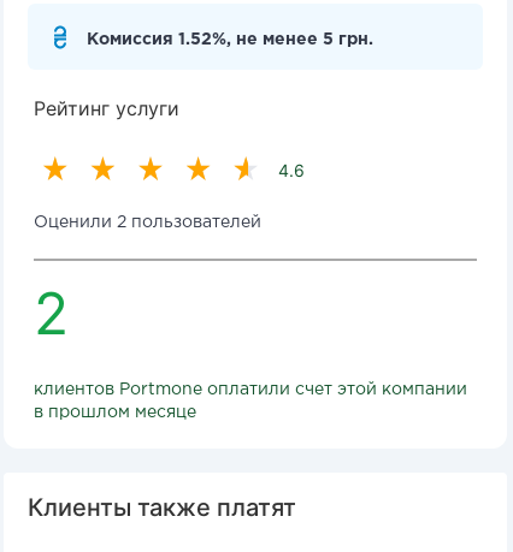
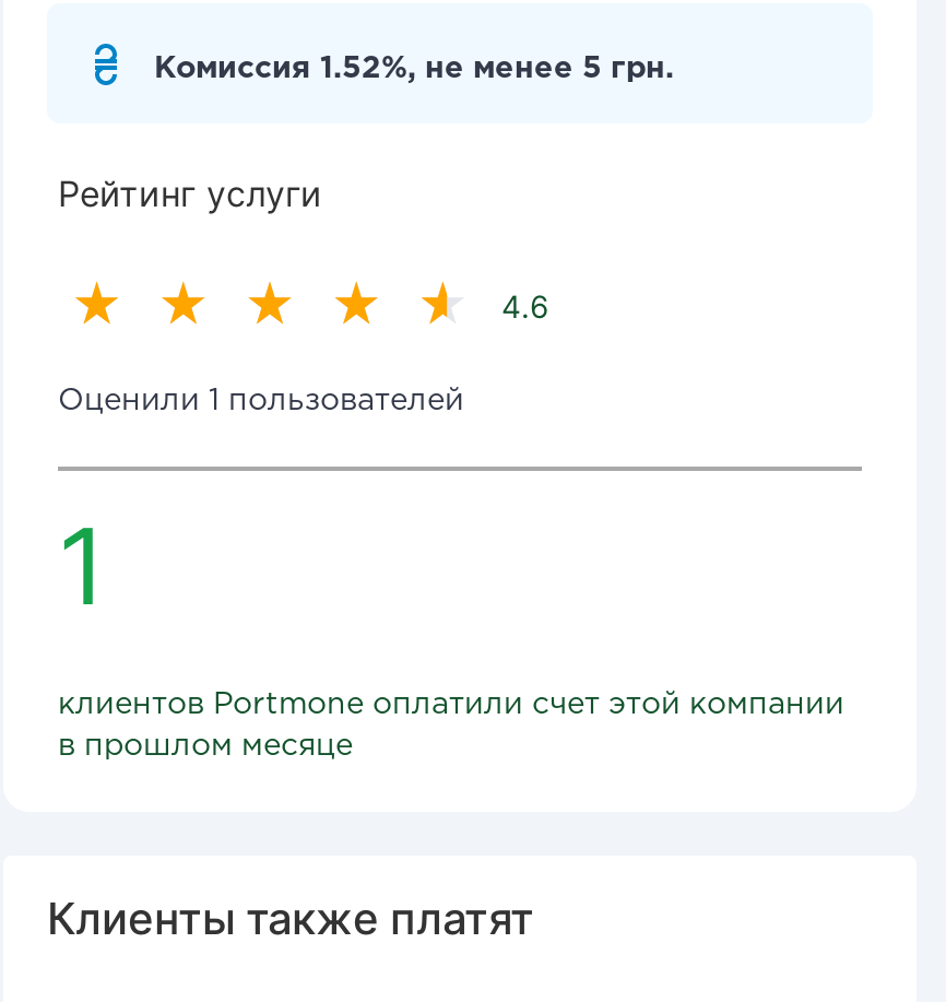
- Оценили 2 пользователей
+ Оценили 1 пользователей

- 2
+ 1
